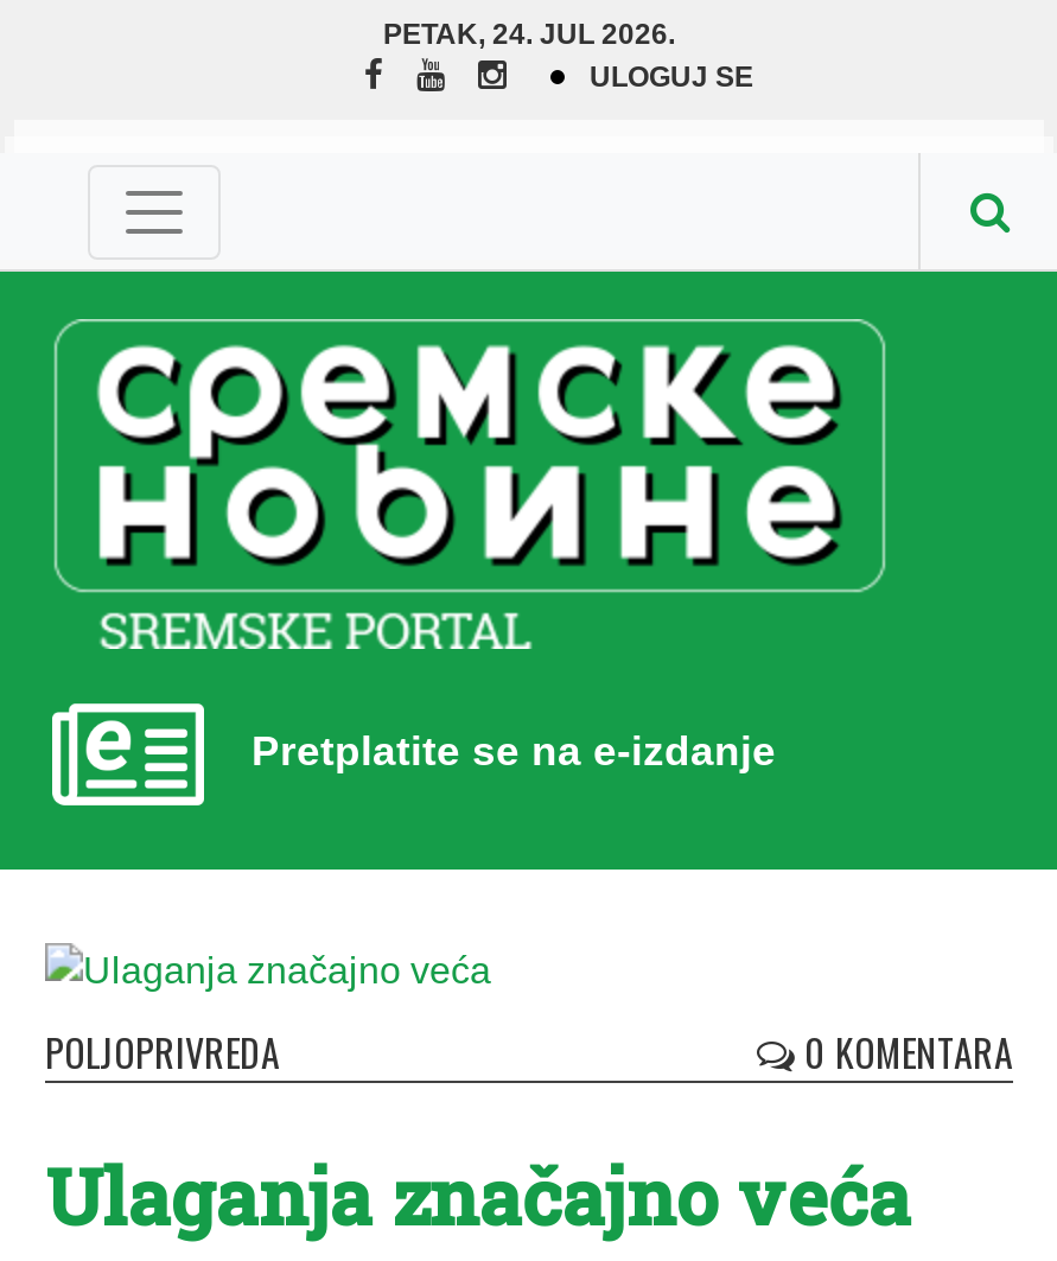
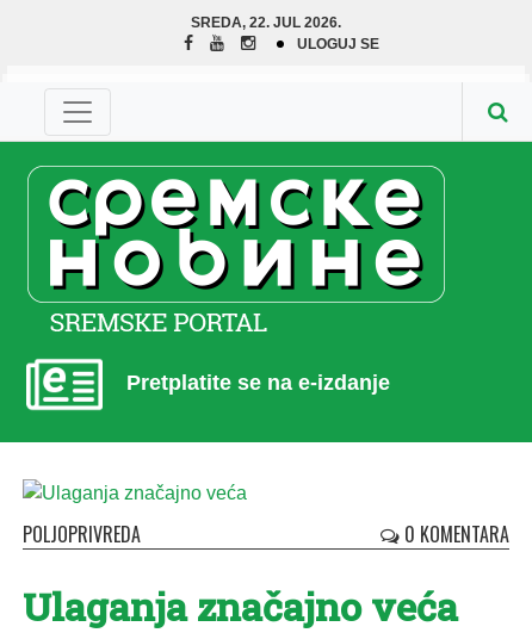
- PETAK, 24. JUL 2026.
+ SREDA, 22. JUL 2026.
